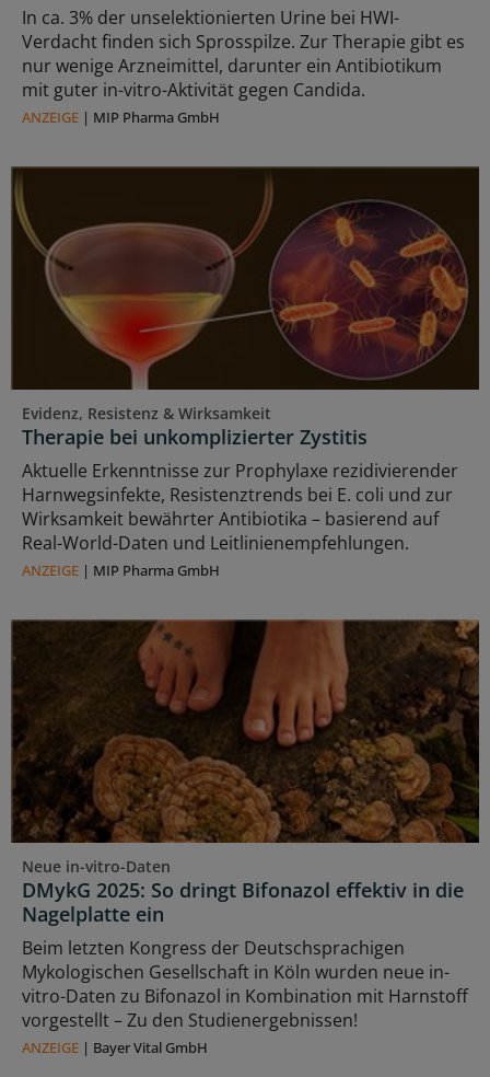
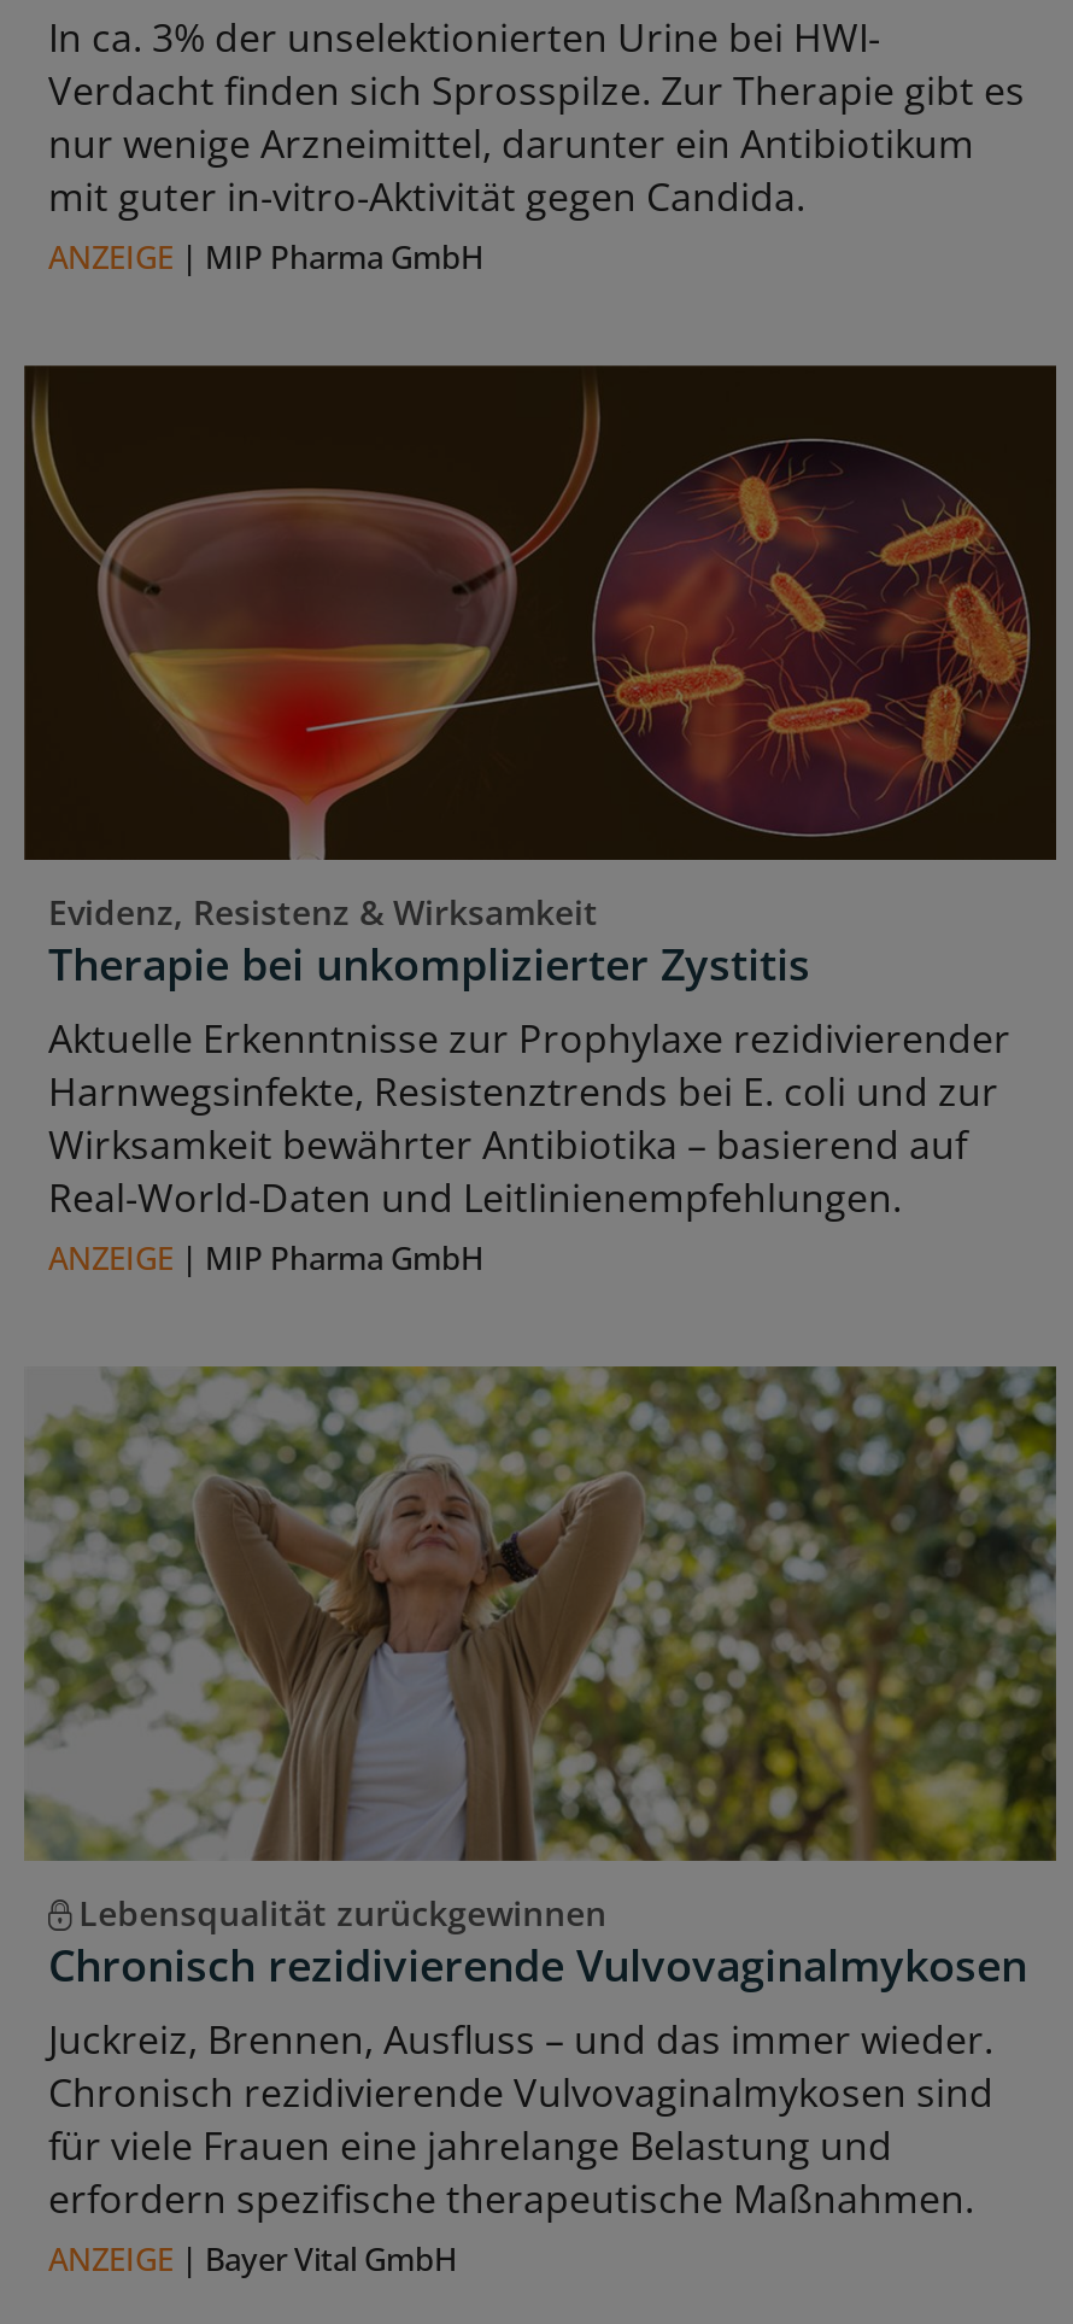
- [image]
- Neue in-vitro-Daten
- DMykG 2025: So dringt Bifonazol effektiv in die
- Nagelplatte ein
- Beim letzten Kongress der Deutschsprachigen
- Mykologischen Gesellschaft in Köln wurden neue in-
- vitro-Daten zu Bifonazol in Kombination mit Harnstoff
- vorgestellt – Zu den Studienergebnissen!
+ [image]
+ Lebensqualität zurückgewinnen
+ Chronisch rezidivierende Vulvovaginalmykosen
+ Juckreiz, Brennen, Ausfluss – und das immer wieder.
+ Chronisch rezidivierende Vulvovaginalmykosen sind
+ für viele Frauen eine jahrelange Belastung und
+ erfordern spezifische therapeutische Maßnahmen.
